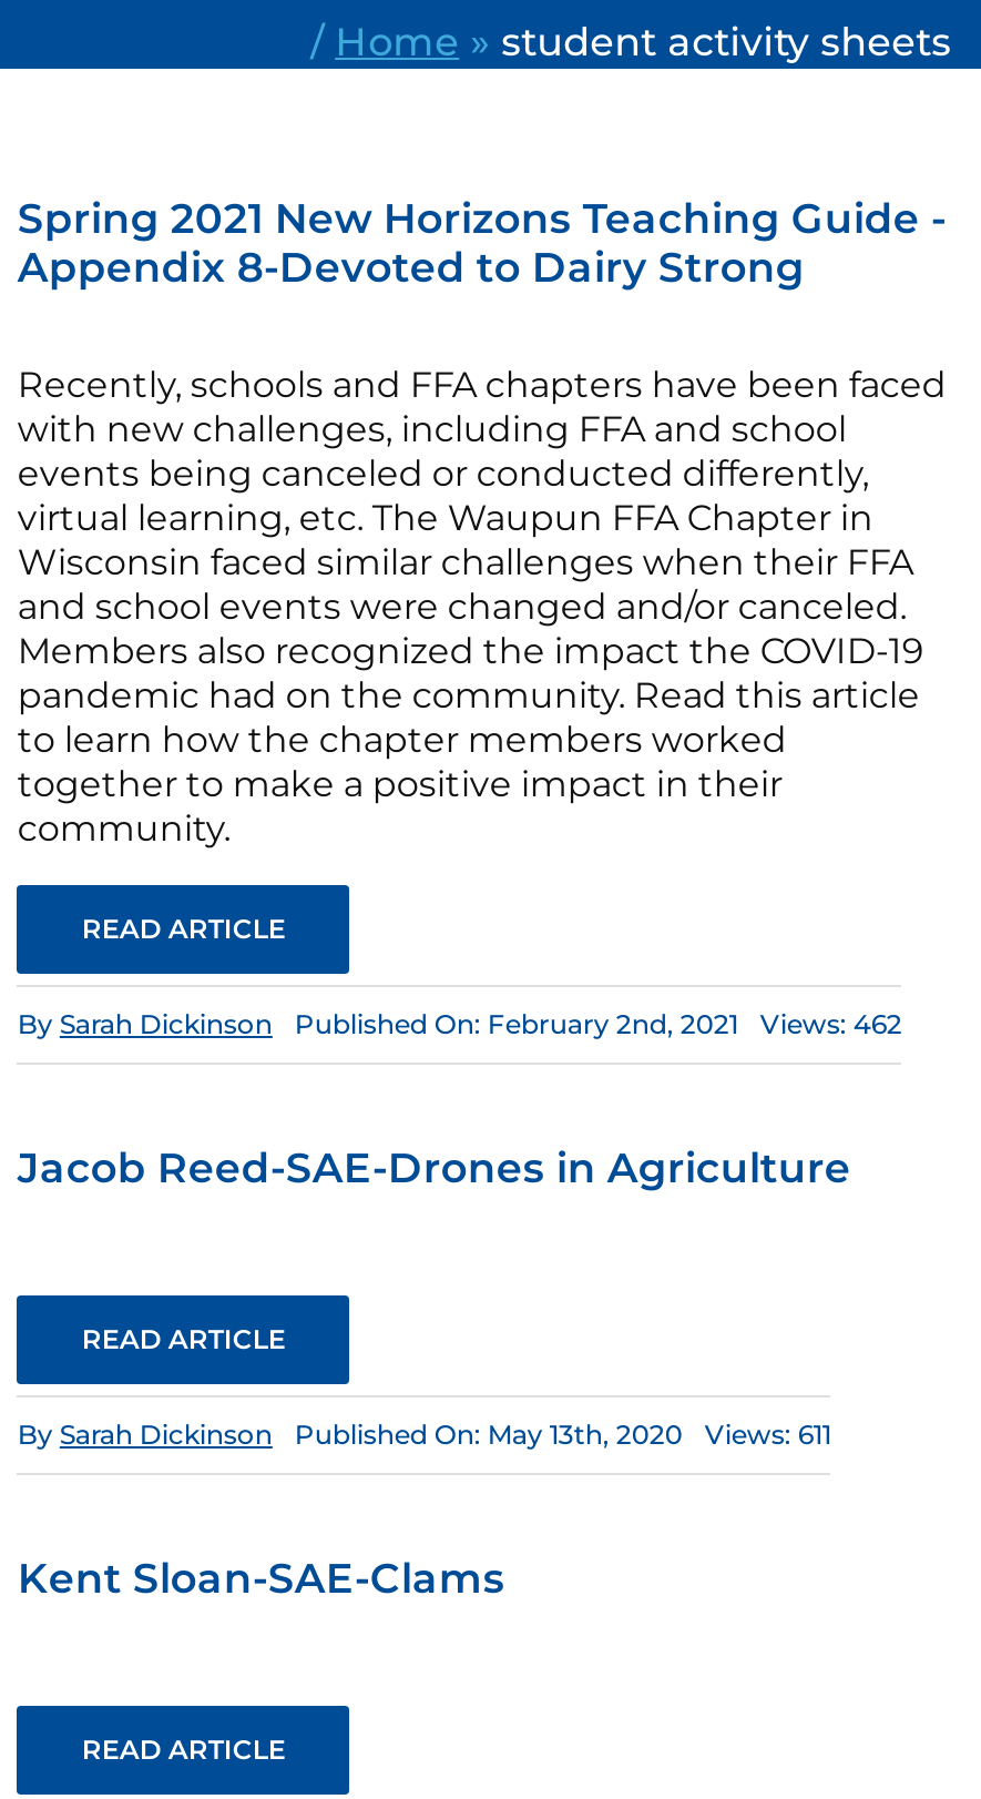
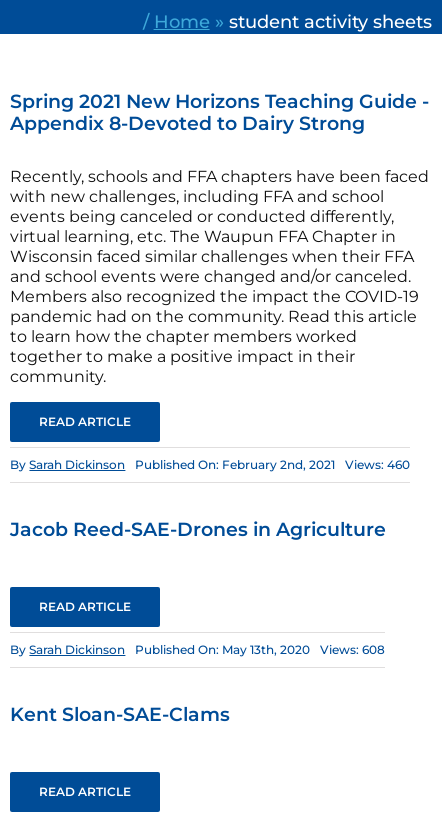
- By Sarah Dickinson Published On: February 2nd, 2021 Views: 462
+ By Sarah Dickinson Published On: February 2nd, 2021 Views: 460

- By Sarah Dickinson Published On: May 13th, 2020 Views: 611
+ By Sarah Dickinson Published On: May 13th, 2020 Views: 608
